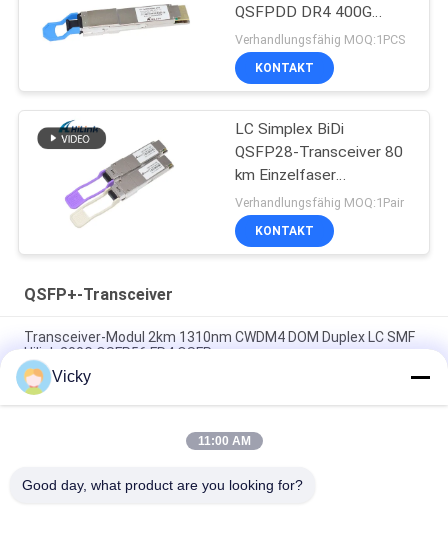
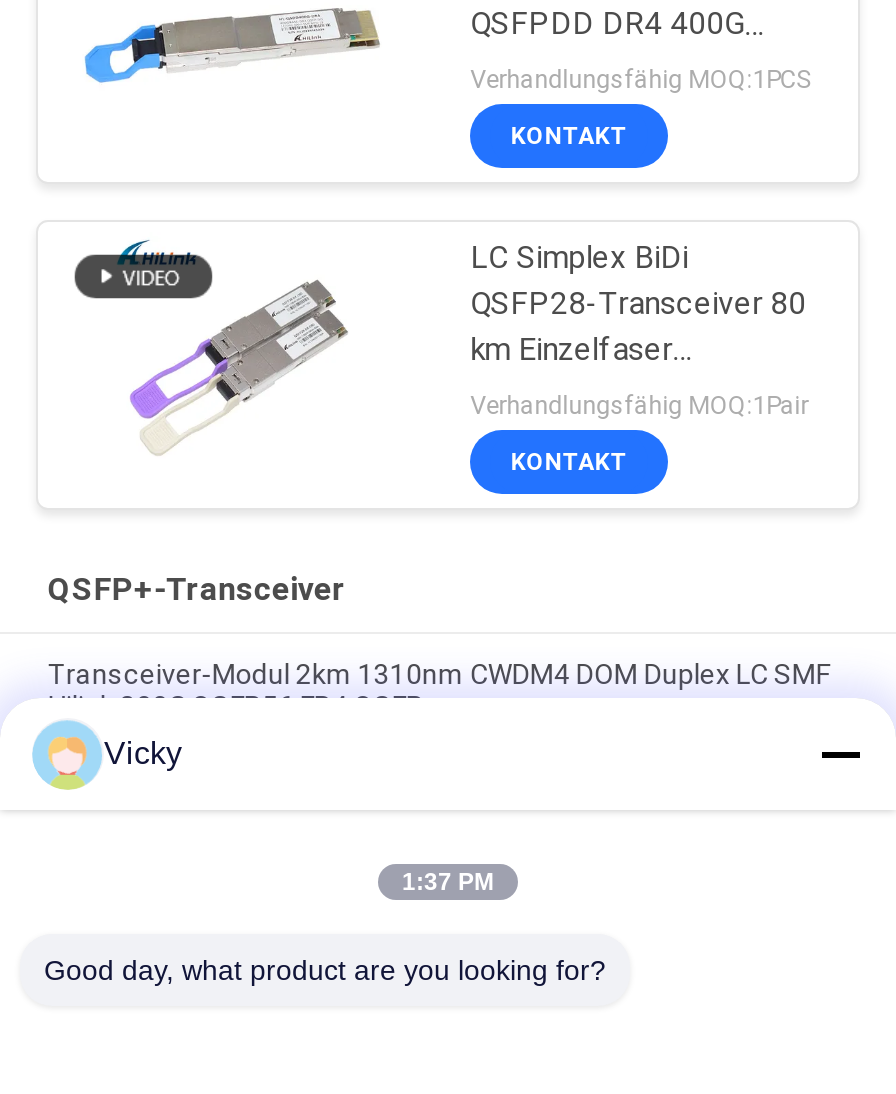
- 11:00 AM
+ 1:37 PM
